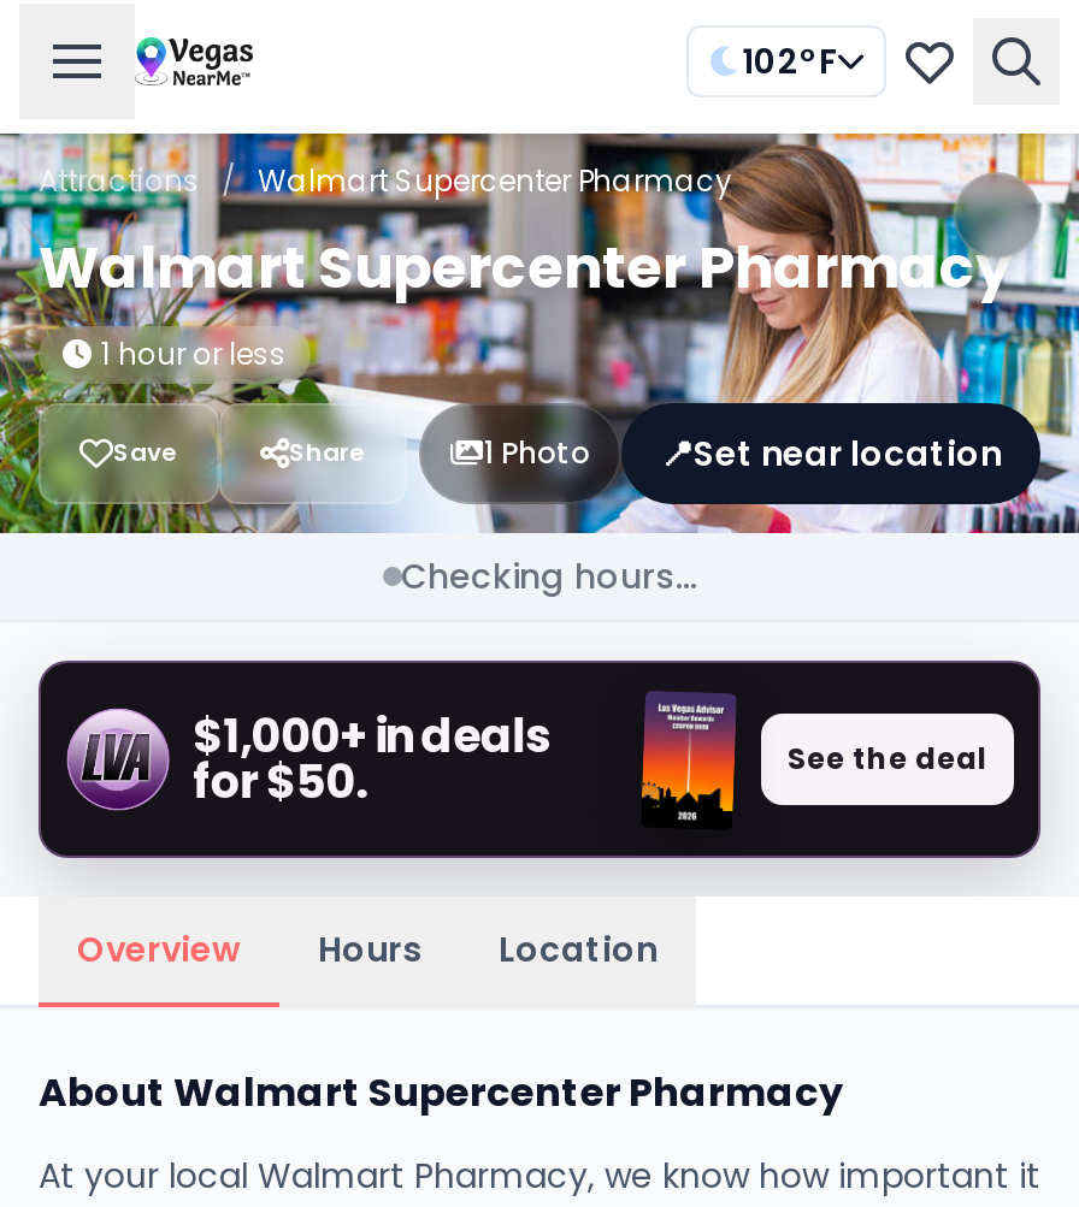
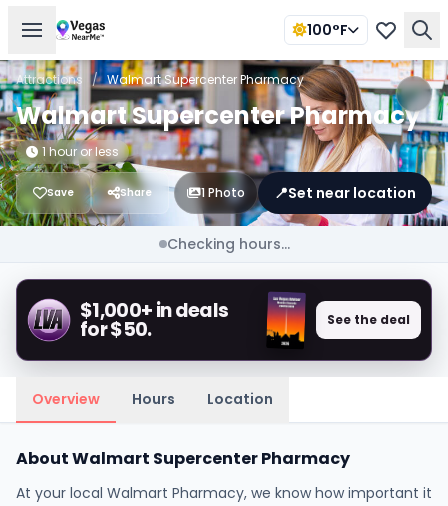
- 102°F
+ 100°F
